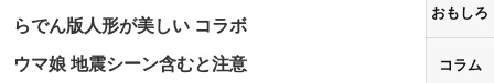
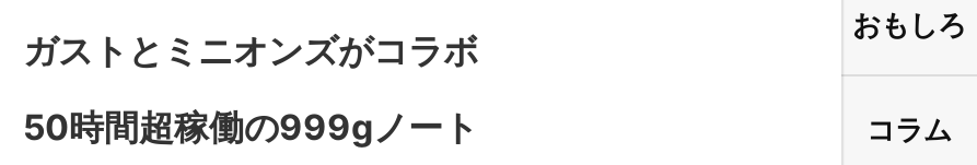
- らでん版人形が美しい コラボ
+ ガストとミニオンズがコラボ

- ウマ娘 地震シーン含むと注意
+ 50時間超稼働の999gノート
